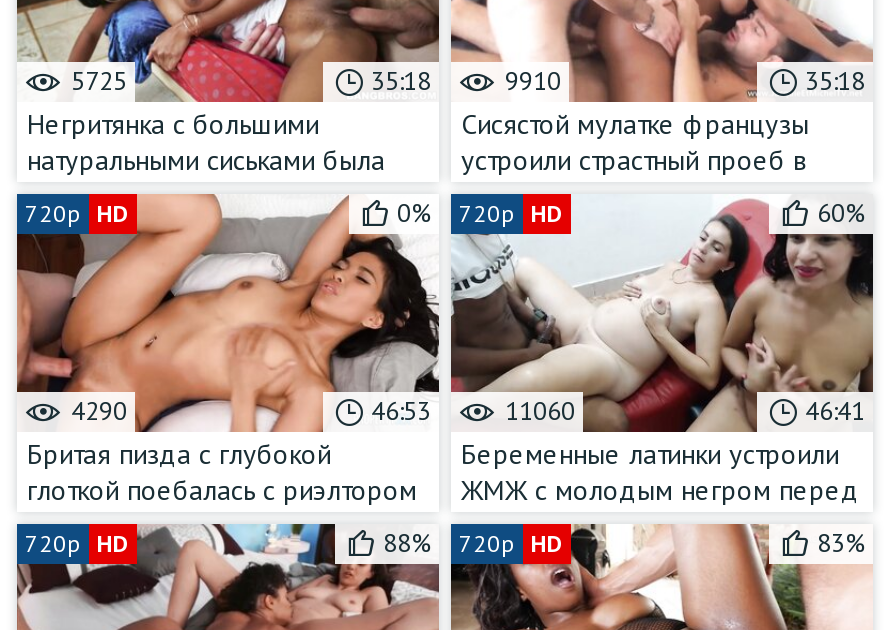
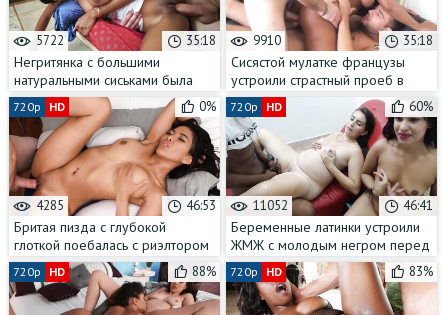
- 5725
+ 5722

- 4290
+ 4285

- 46:53 11060
+ 46:53 11052
